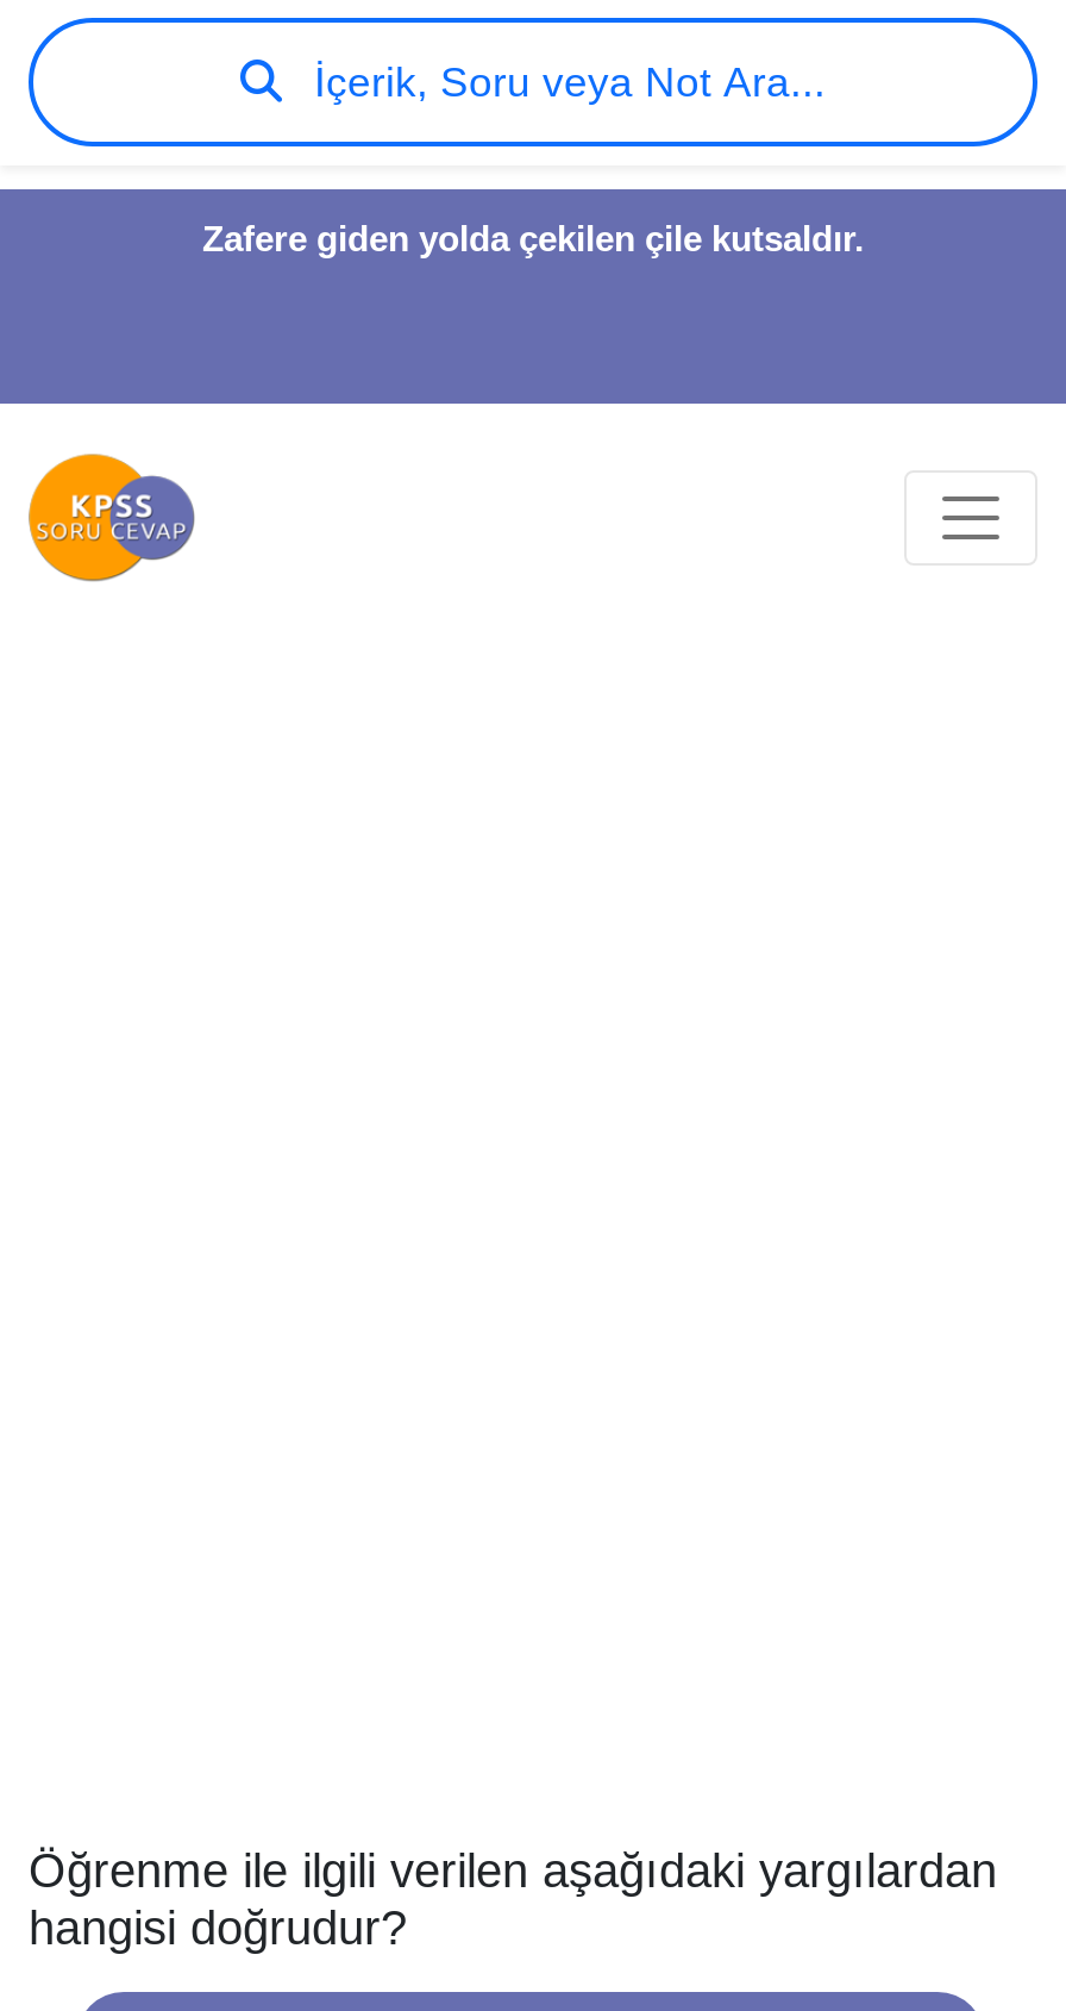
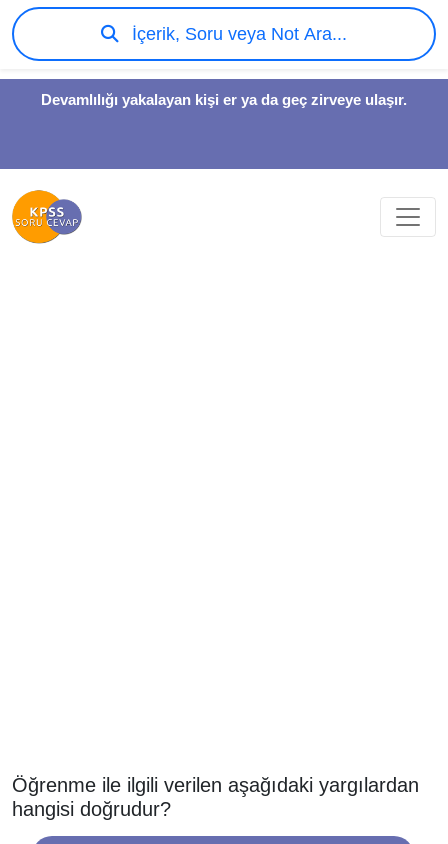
- Zafere giden yolda çekilen çile kutsaldır.
+ Devamlılığı yakalayan kişi er ya da geç zirveye ulaşır.
